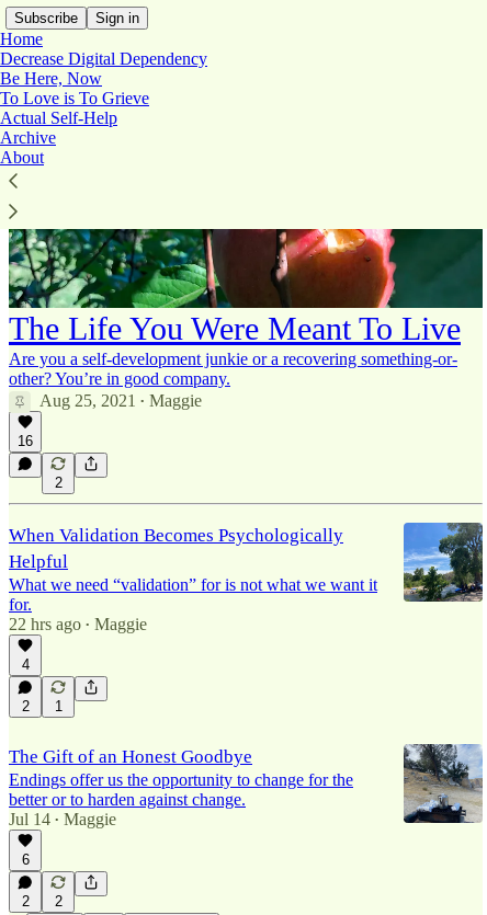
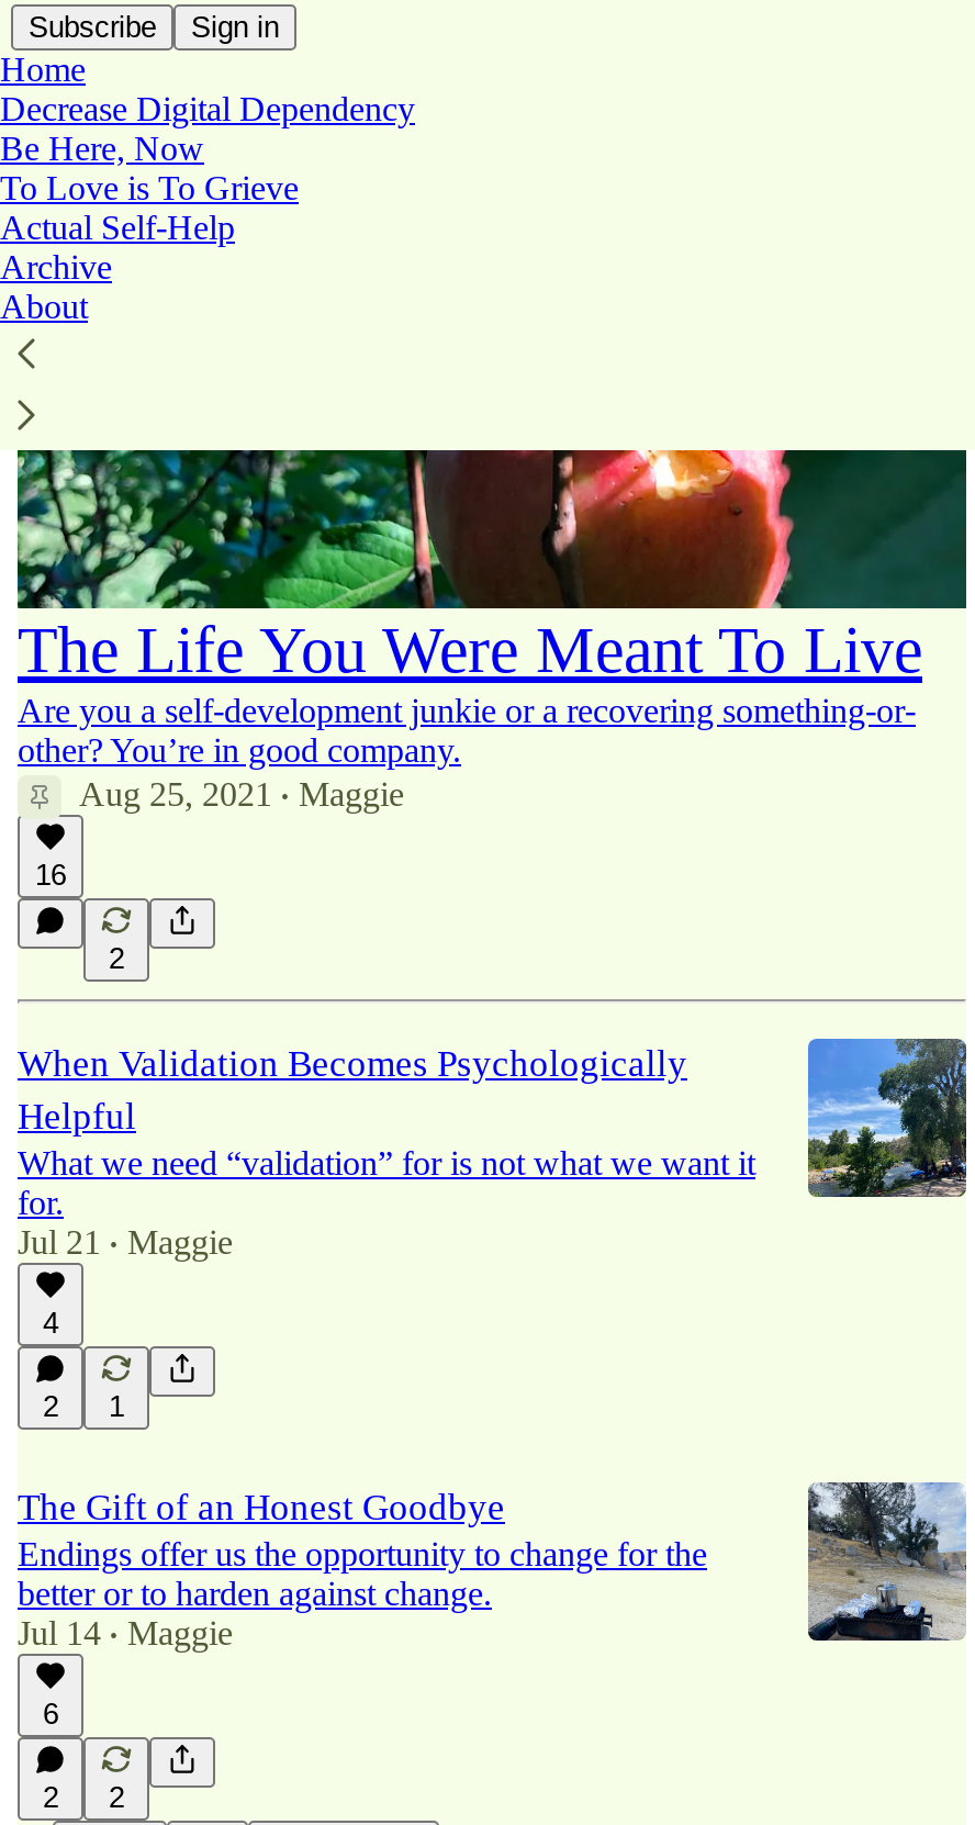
- 22 hrs ago • Maggie
+ Jul 21 • Maggie
